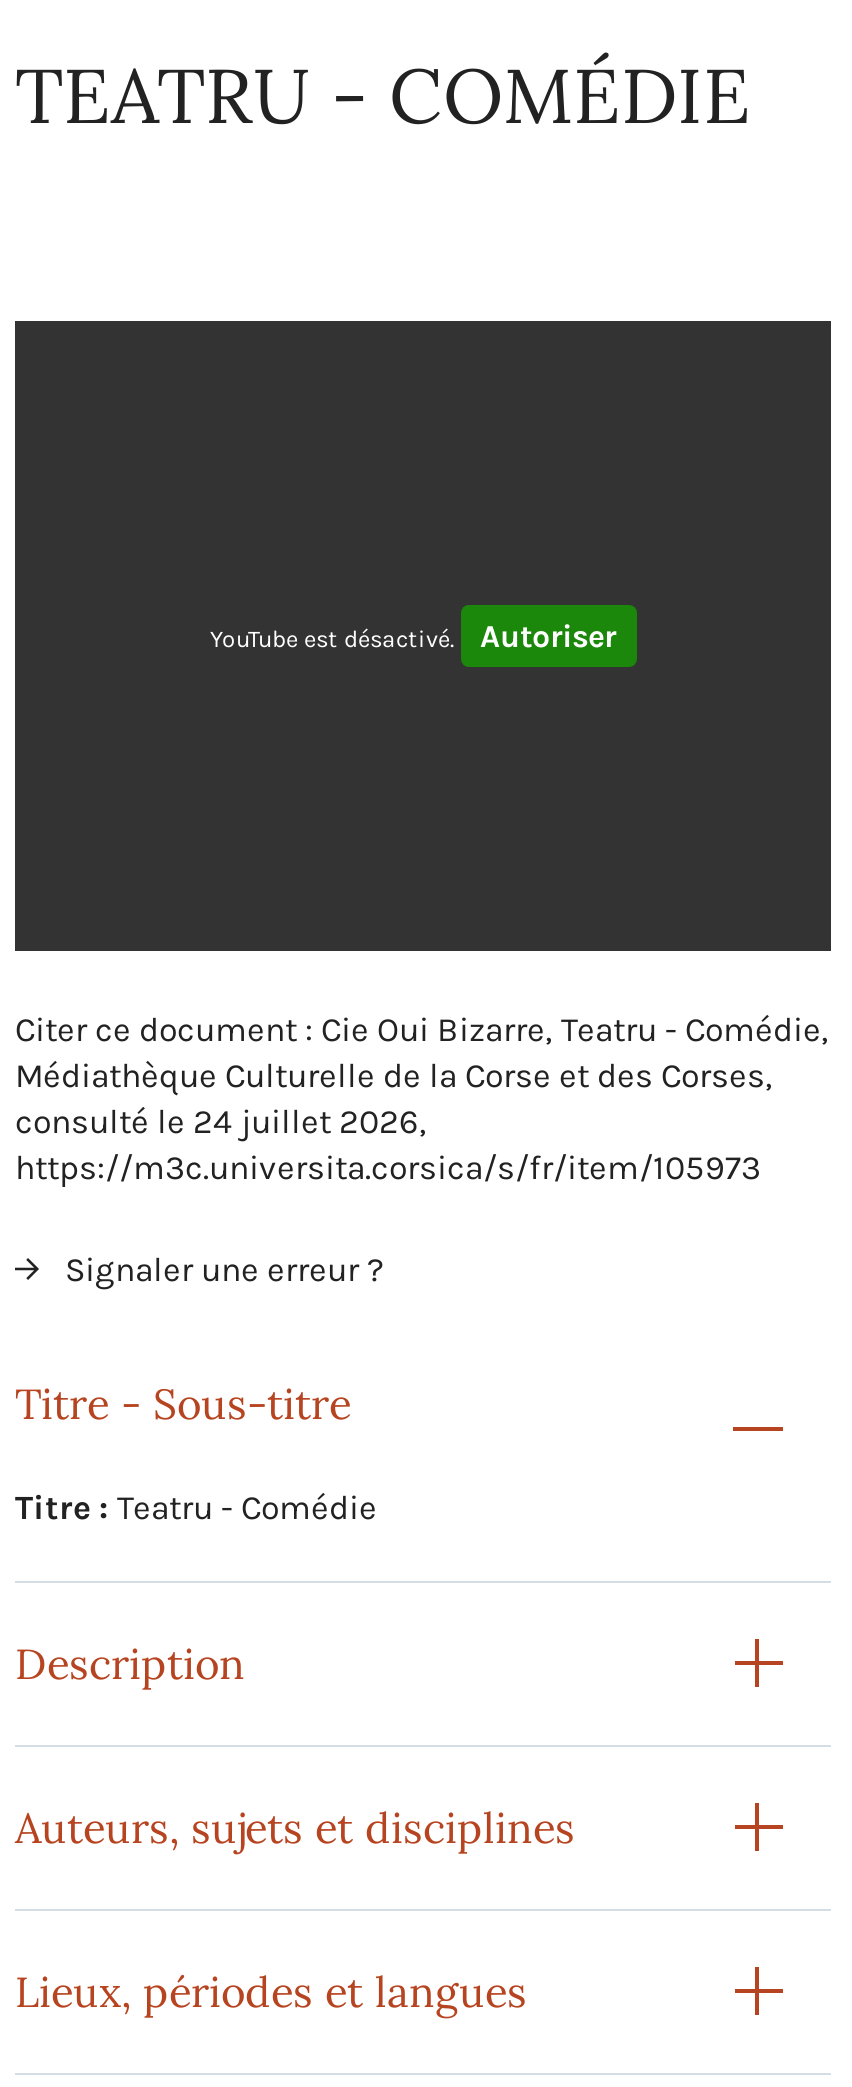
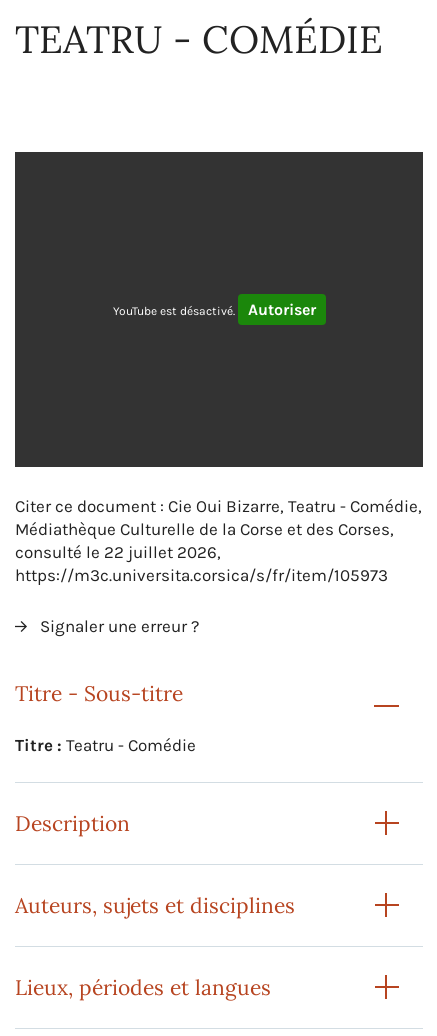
- consulté le 24 juillet 2026,
+ consulté le 22 juillet 2026,
